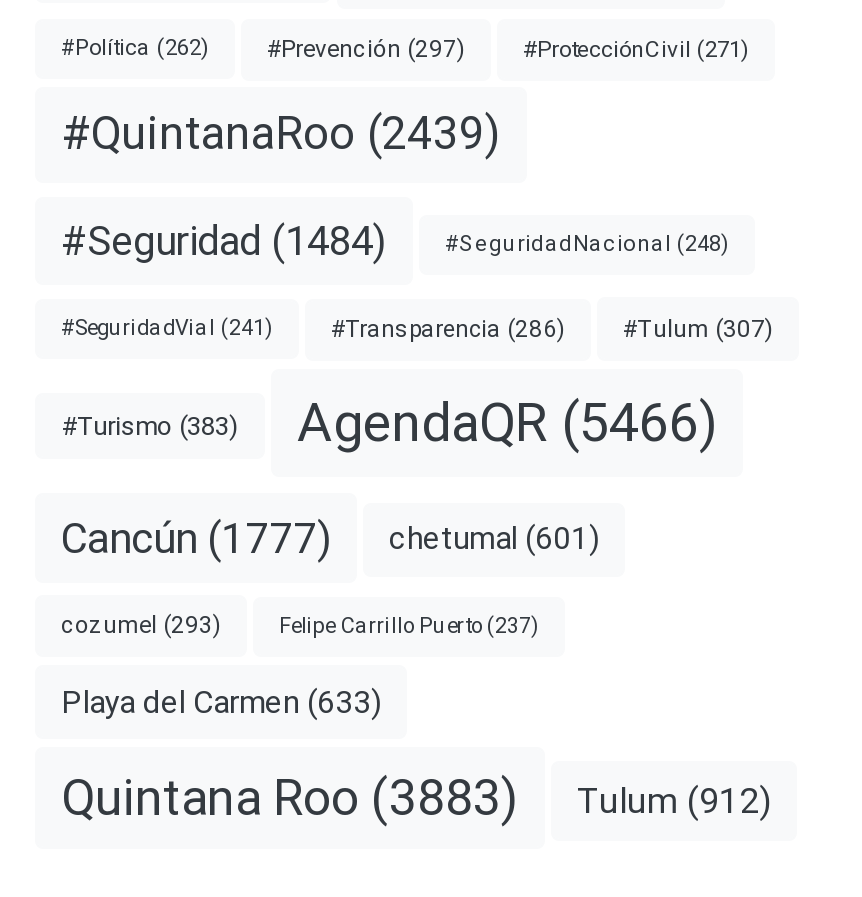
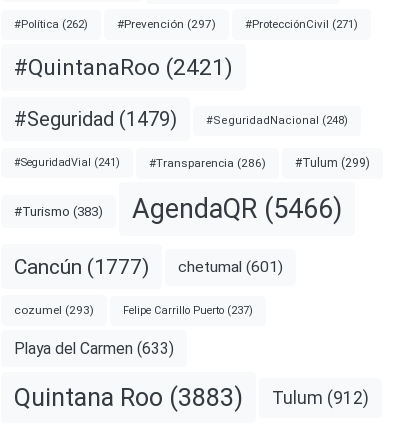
- #QuintanaRoo (2439)
+ #QuintanaRoo (2421)

- #Seguridad (1484)
+ #Seguridad (1479)

- #Tulum (307)
+ #Tulum (299)
